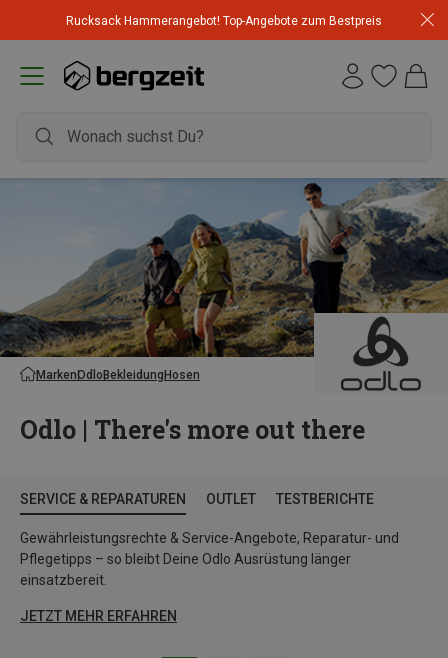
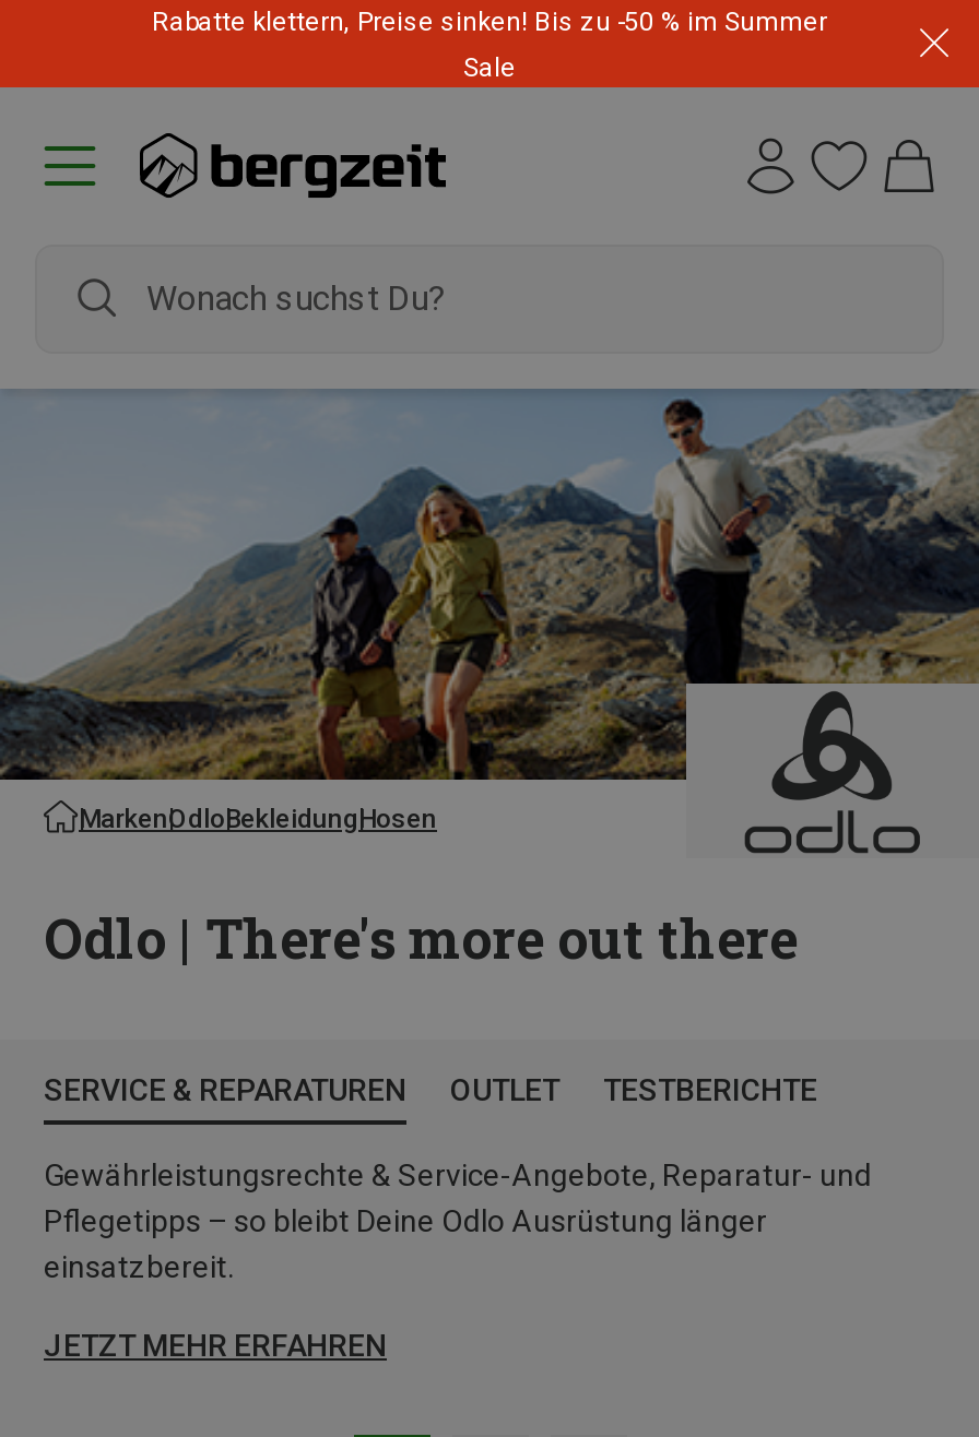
- Rucksack Hammerangebot! Top-Angebote zum Bestpreis
+ Rabatte klettern, Preise sinken! Bis zu -50 % im Summer
+ Sale
